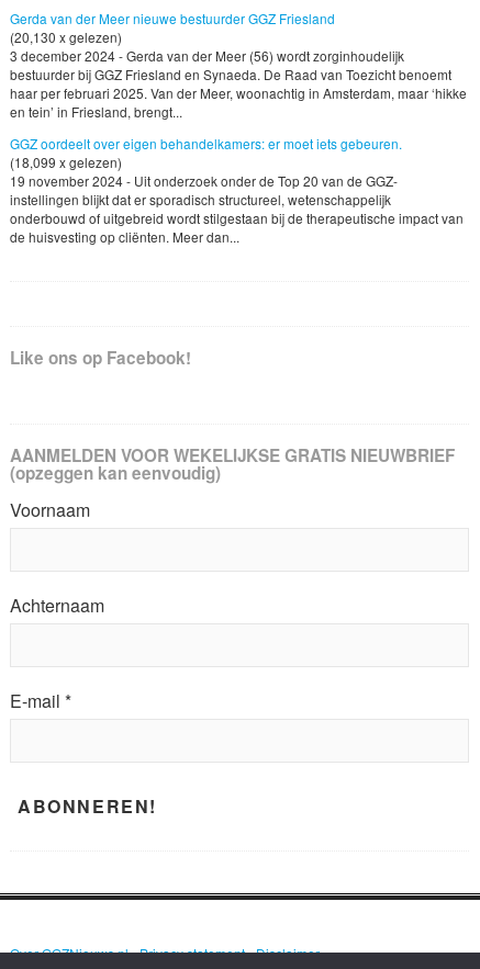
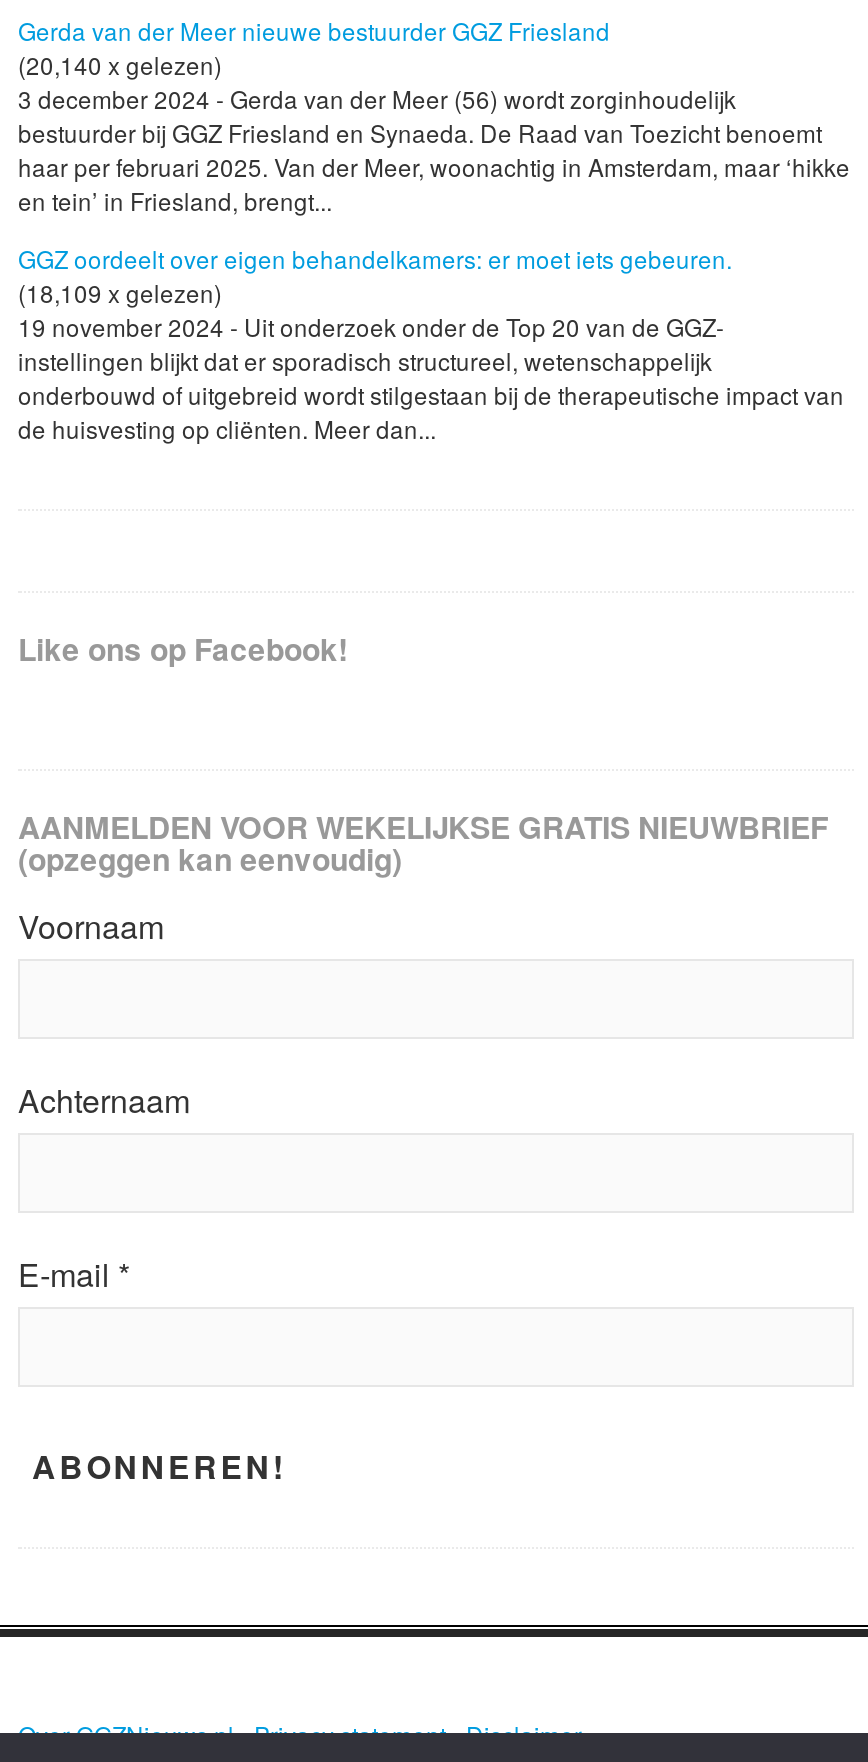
- (20,130 x gelezen)
+ (20,140 x gelezen)

- (18,099 x gelezen)
+ (18,109 x gelezen)
